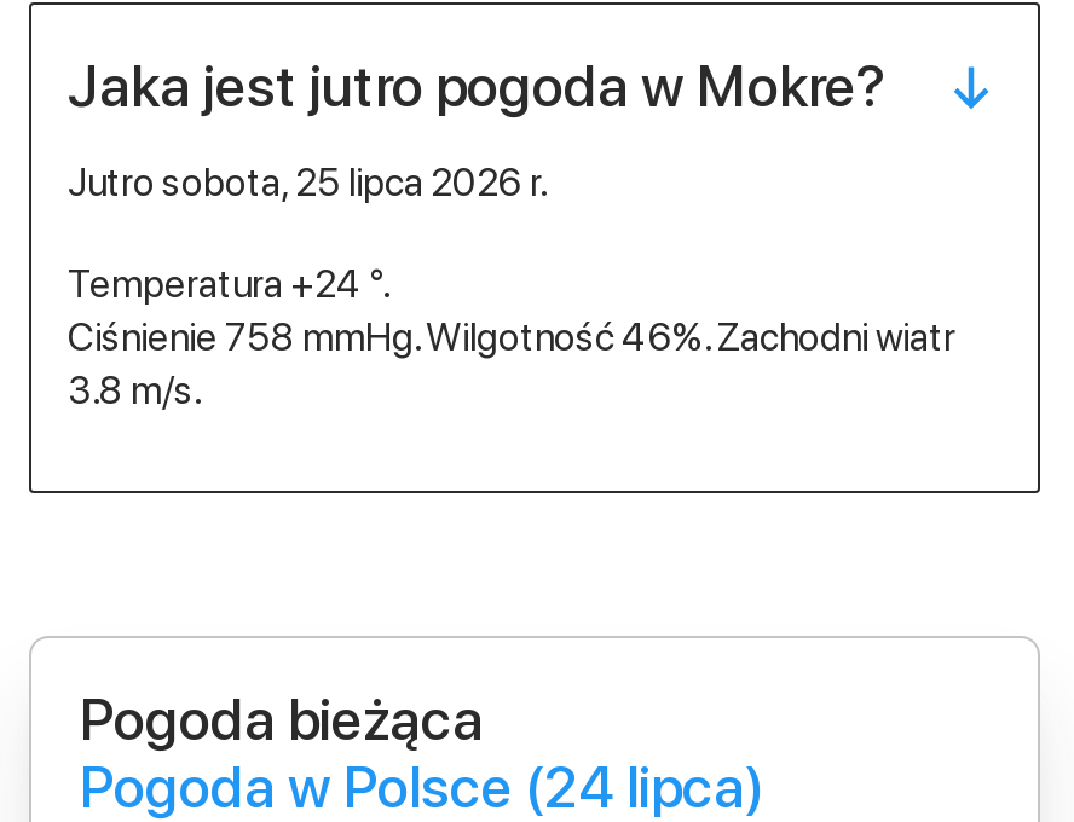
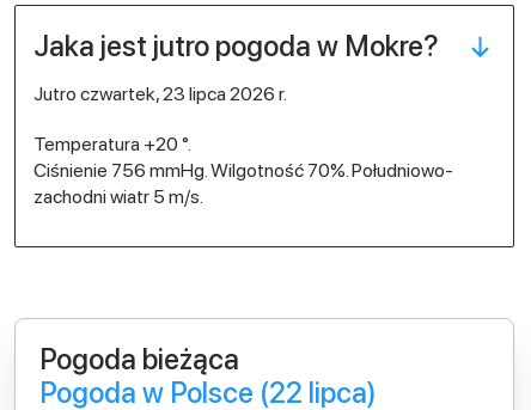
- jutro sobota, 25 lipca 2026 r.
+ jutro czwartek, 23 lipca 2026 r.

- Temperatura +24 °.
- Ciśnienie 758 mmHg. Wilgotność 46%. Zachodni wiatr
- 3.8 m/s.
+ Temperatura +20 °.
+ Ciśnienie 756 mmHg. Wilgotność 70%. Południowo-
+ zachodni wiatr 5 m/s.

- Pogoda w Polsce (24 lipca)
+ Pogoda w Polsce (22 lipca)
